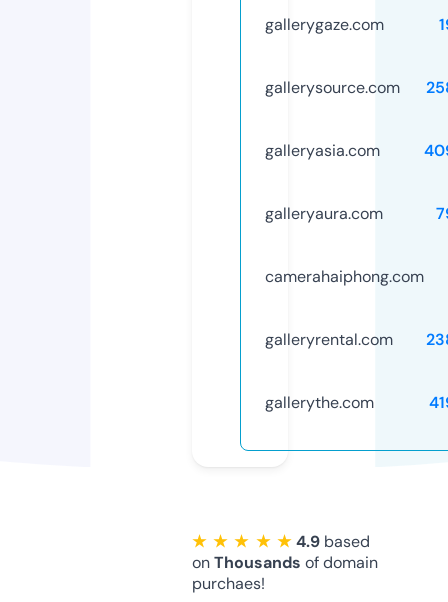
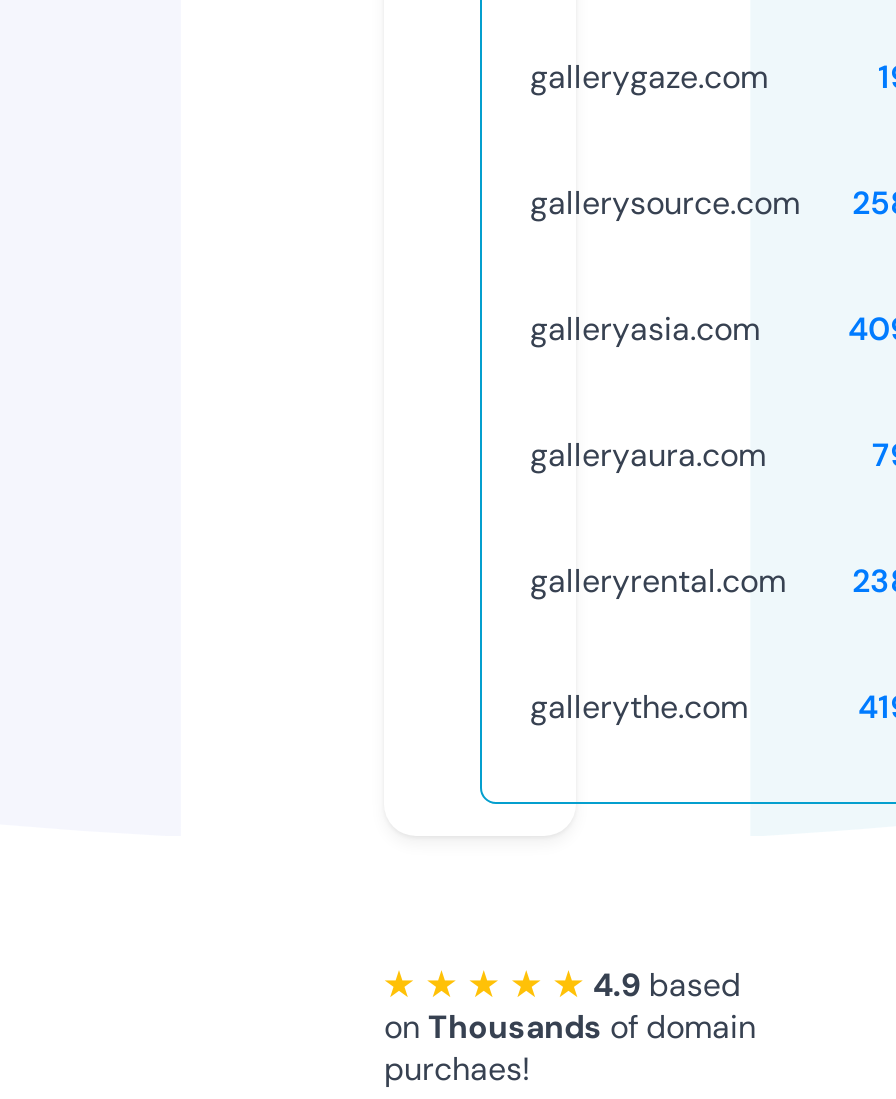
- camerahaiphong.com
